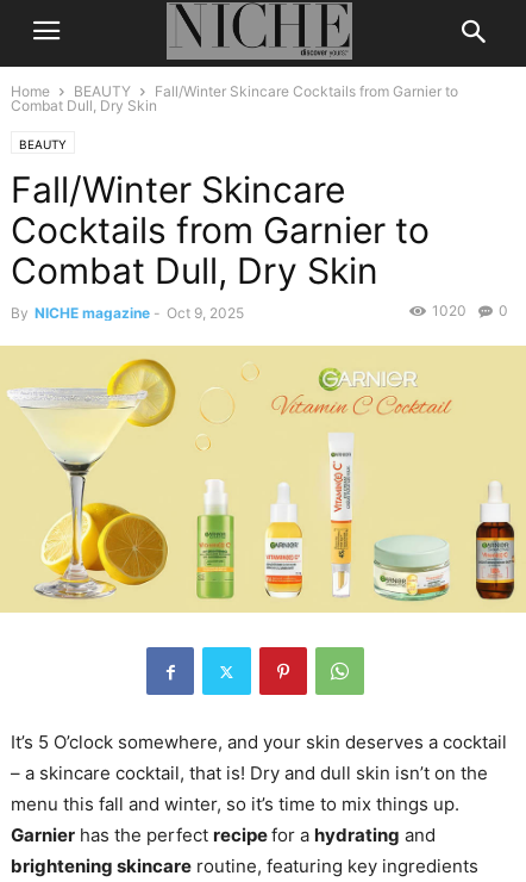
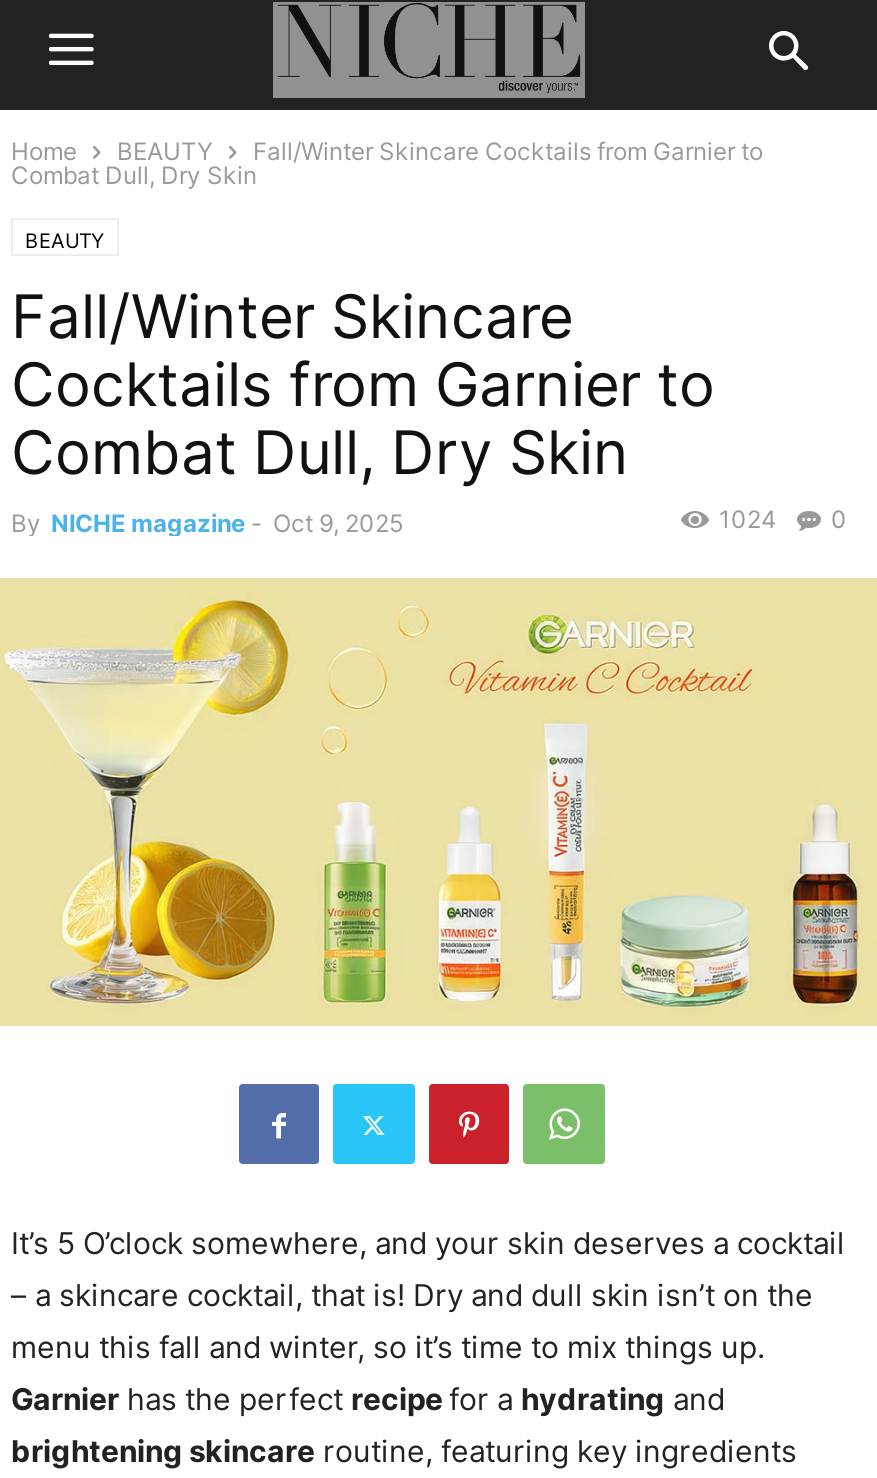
- 1020 0
+ 1024 0
